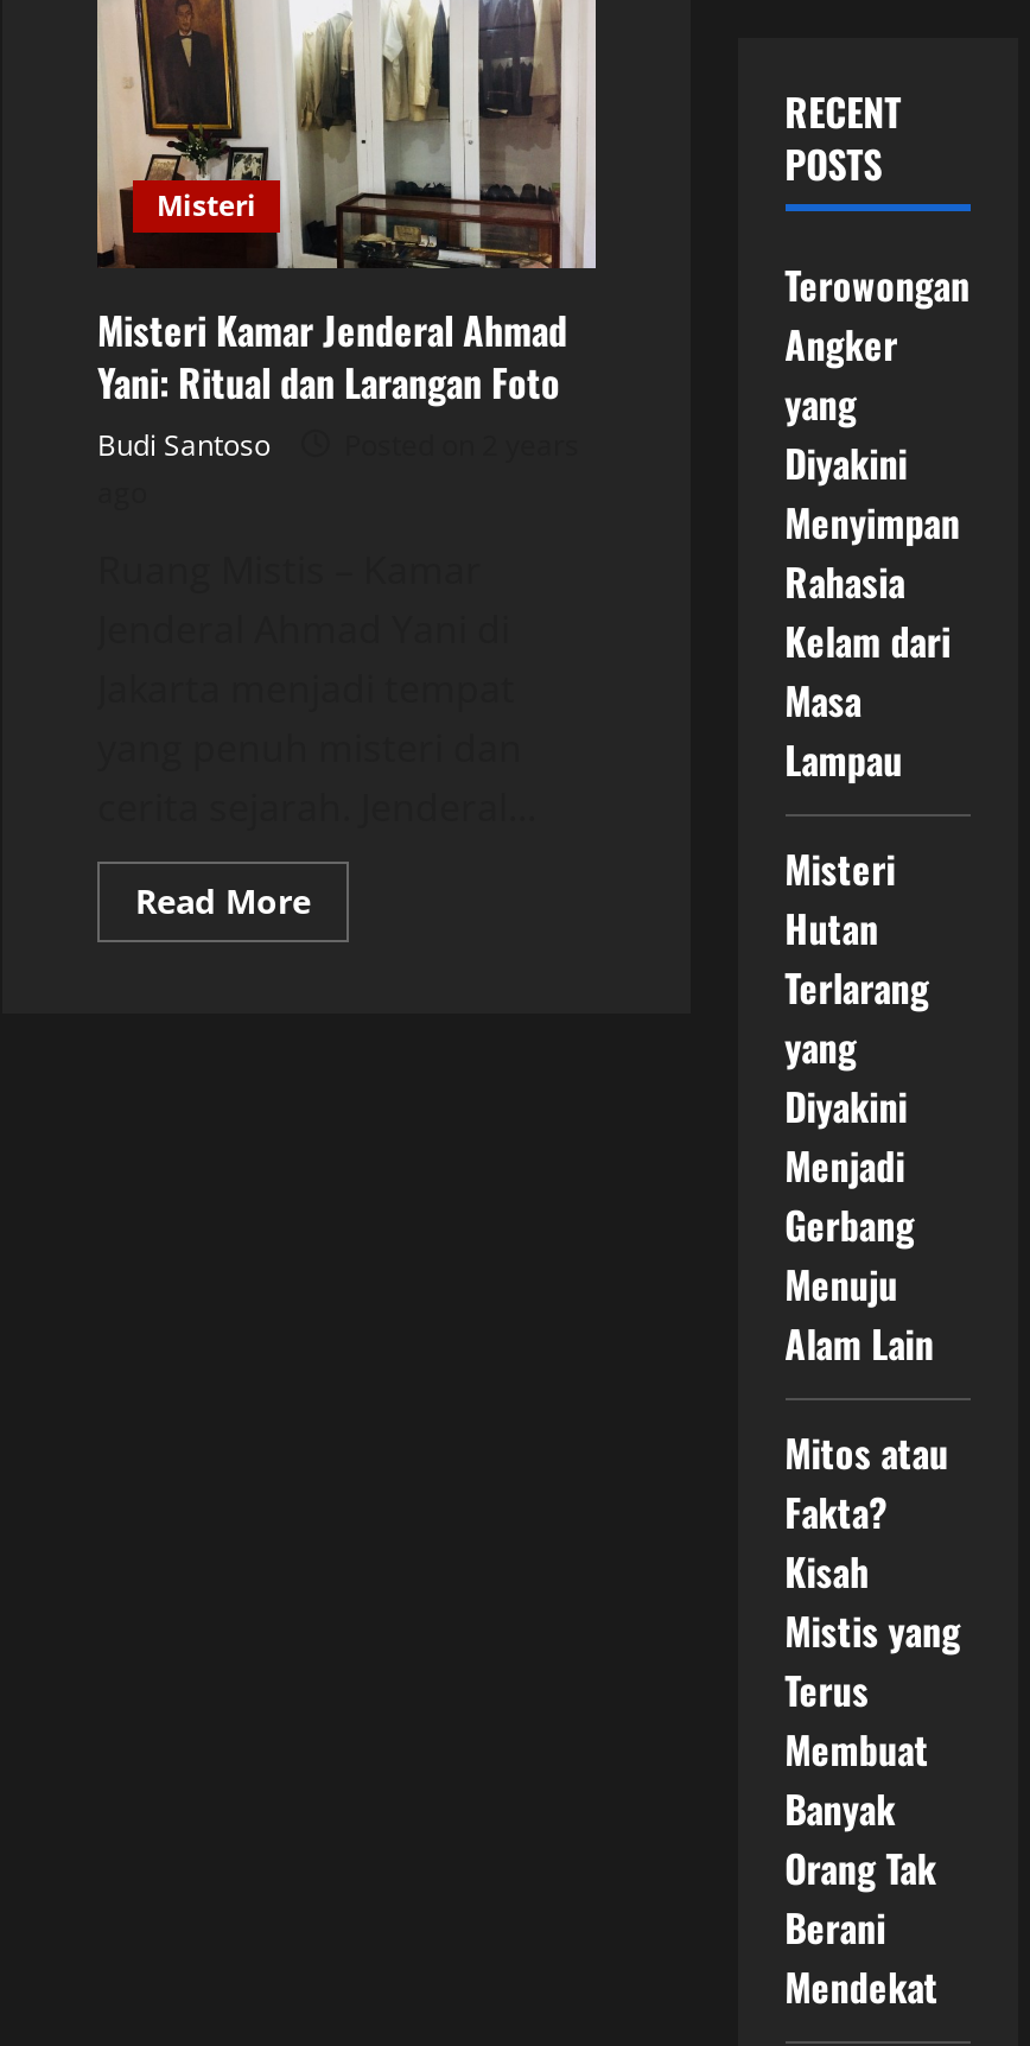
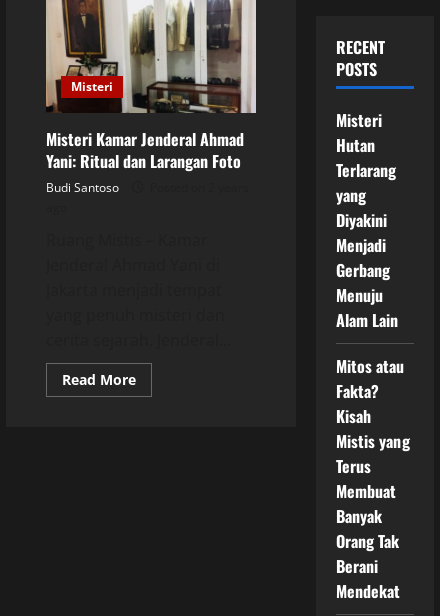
- Terowongan
- Angker
- yang
- Diyakini
- Menyimpan
- Rahasia
- Kelam dari
- Masa
- Lampau
